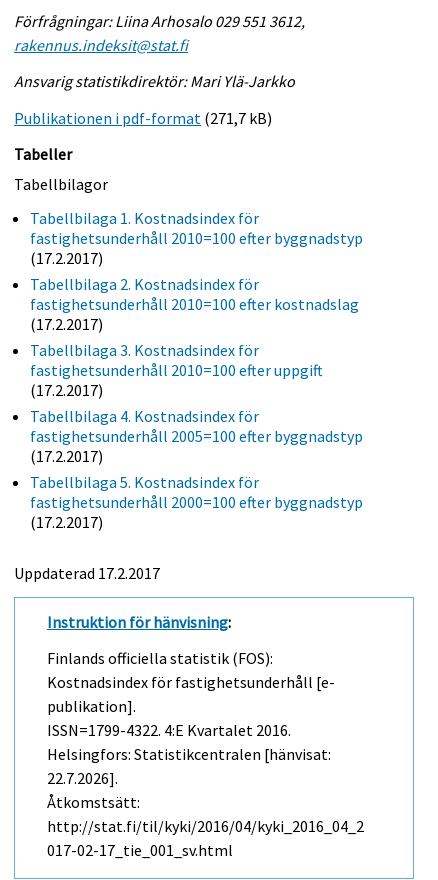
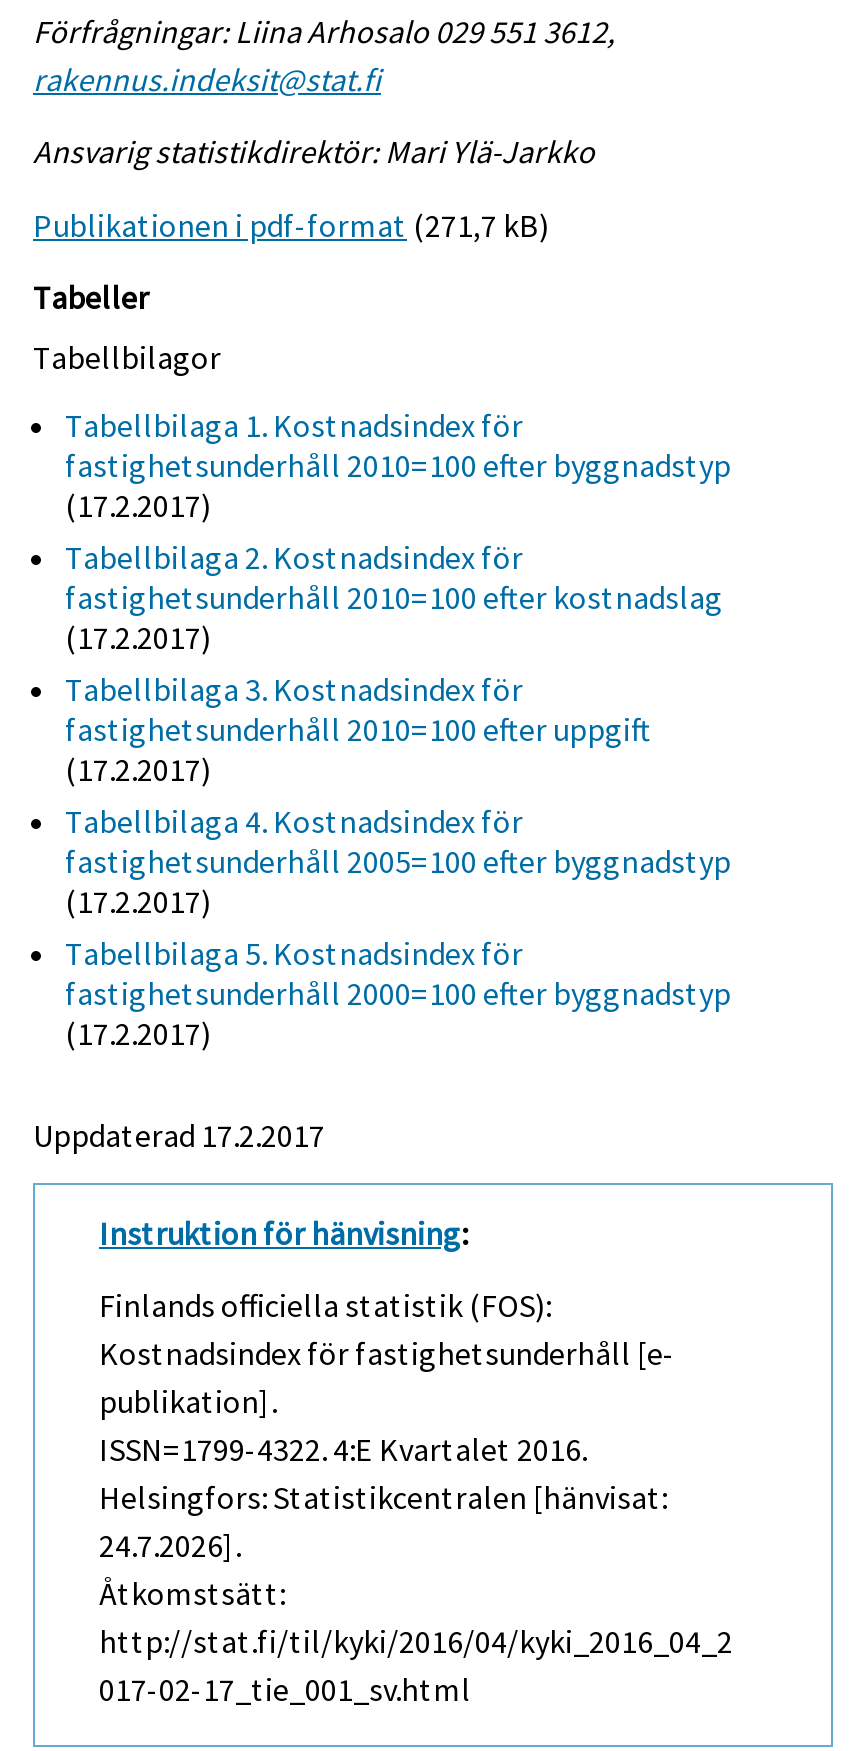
- 22.7.2026].
+ 24.7.2026].
